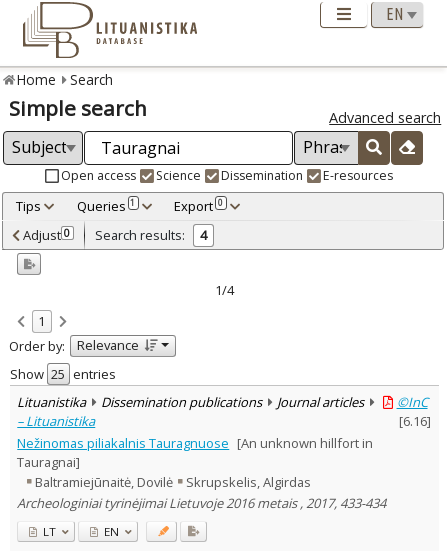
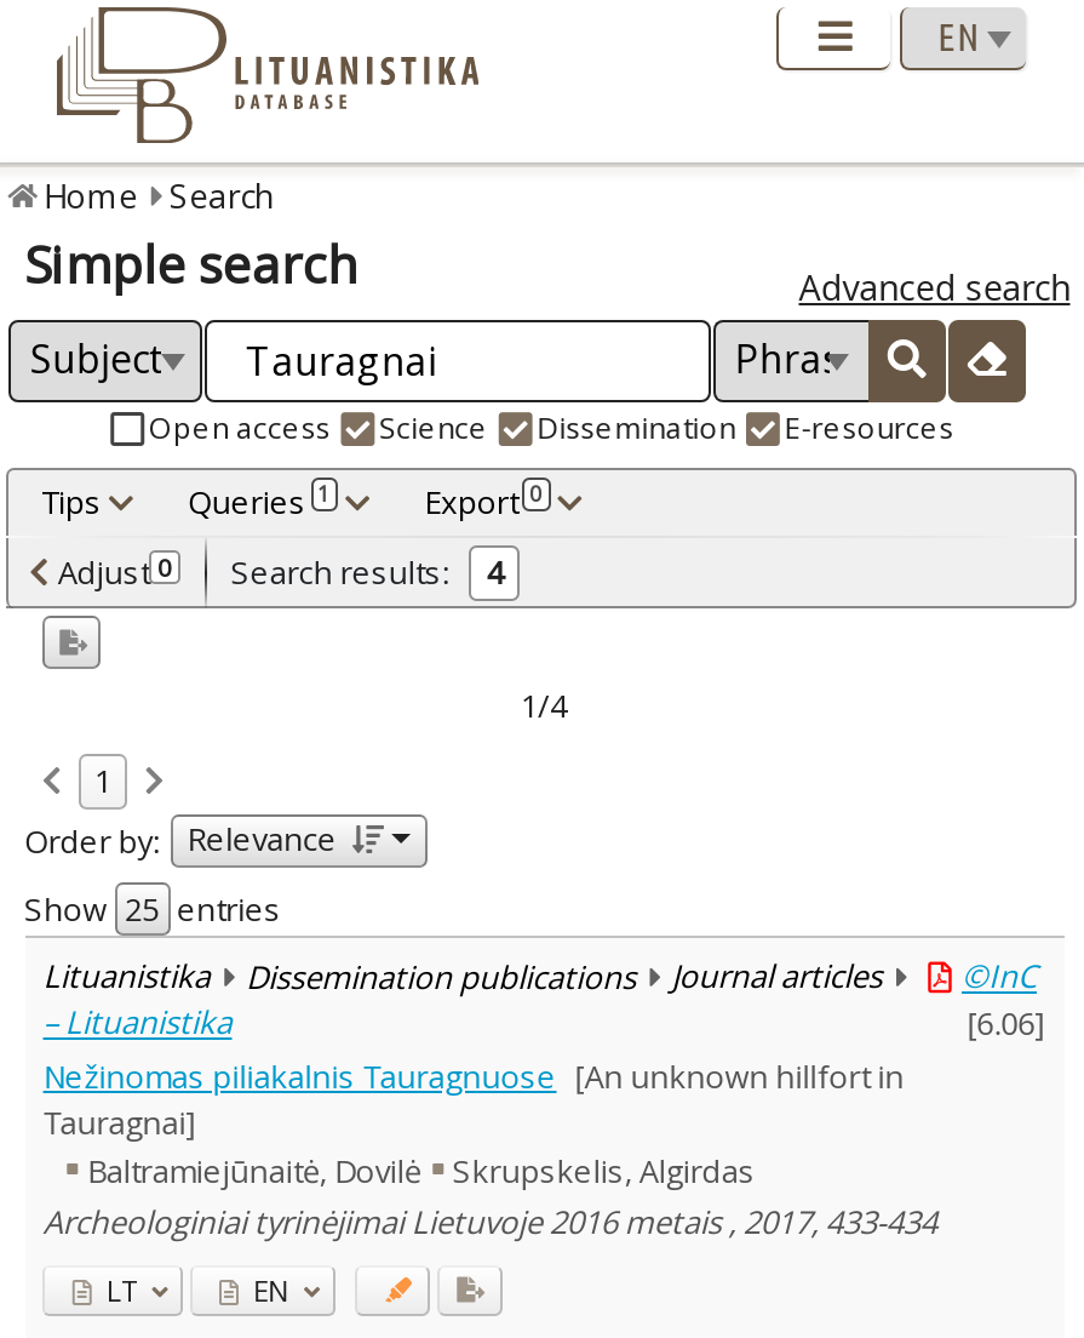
- [6.16]
+ [6.06]
